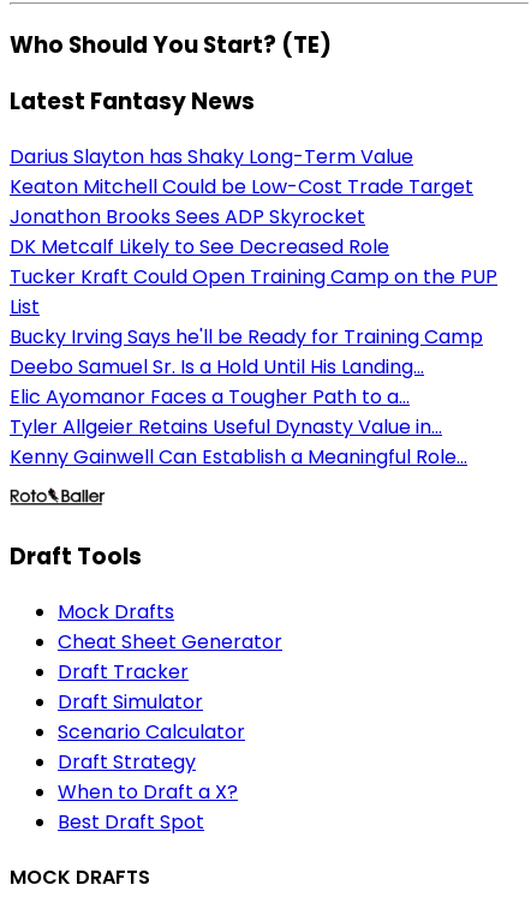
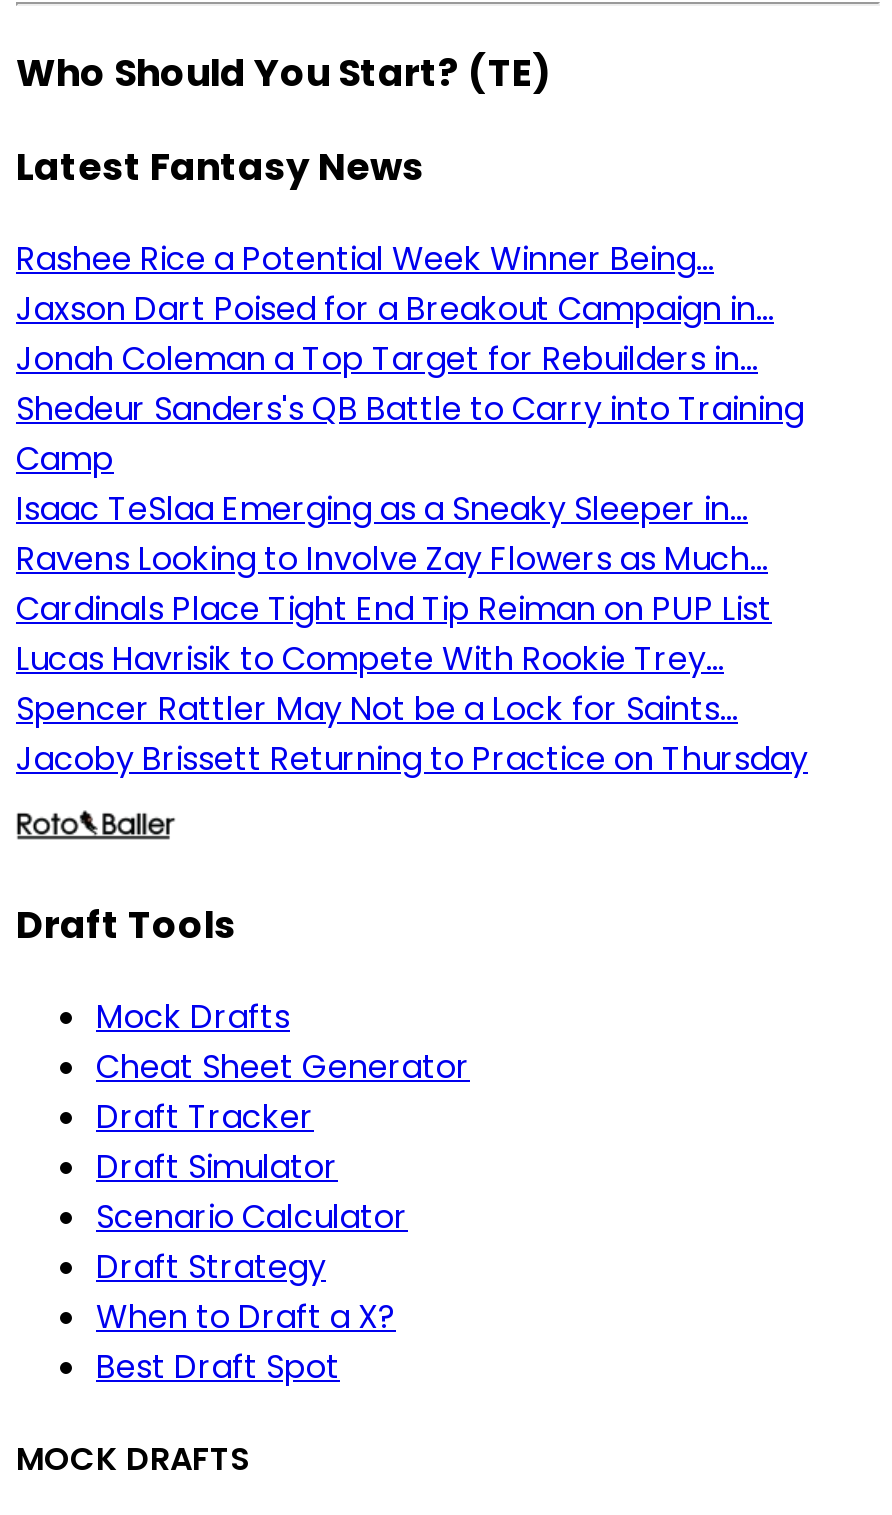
- Darius Slayton has Shaky Long-Term Value
- Keaton Mitchell Could be Low-Cost Trade Target
- Jonathon Brooks Sees ADP Skyrocket
- DK Metcalf Likely to See Decreased Role
- Tucker Kraft Could Open Training Camp on the PUP
- List
- Bucky Irving Says he'll be Ready for Training Camp
- Deebo Samuel Sr. Is a Hold Until His Landing...
- Elic Ayomanor Faces a Tougher Path to a...
- Tyler Allgeier Retains Useful Dynasty Value in...
- Kenny Gainwell Can Establish a Meaningful Role...
+ Rashee Rice a Potential Week Winner Being...
+ Jaxson Dart Poised for a Breakout Campaign in...
+ Jonah Coleman a Top Target for Rebuilders in...
+ Shedeur Sanders's QB Battle to Carry into Training
+ Camp
+ Isaac TeSlaa Emerging as a Sneaky Sleeper in...
+ Ravens Looking to Involve Zay Flowers as Much...
+ Cardinals Place Tight End Tip Reiman on PUP List
+ Lucas Havrisik to Compete With Rookie Trey...
+ Spencer Rattler May Not be a Lock for Saints...
+ Jacoby Brissett Returning to Practice on Thursday
